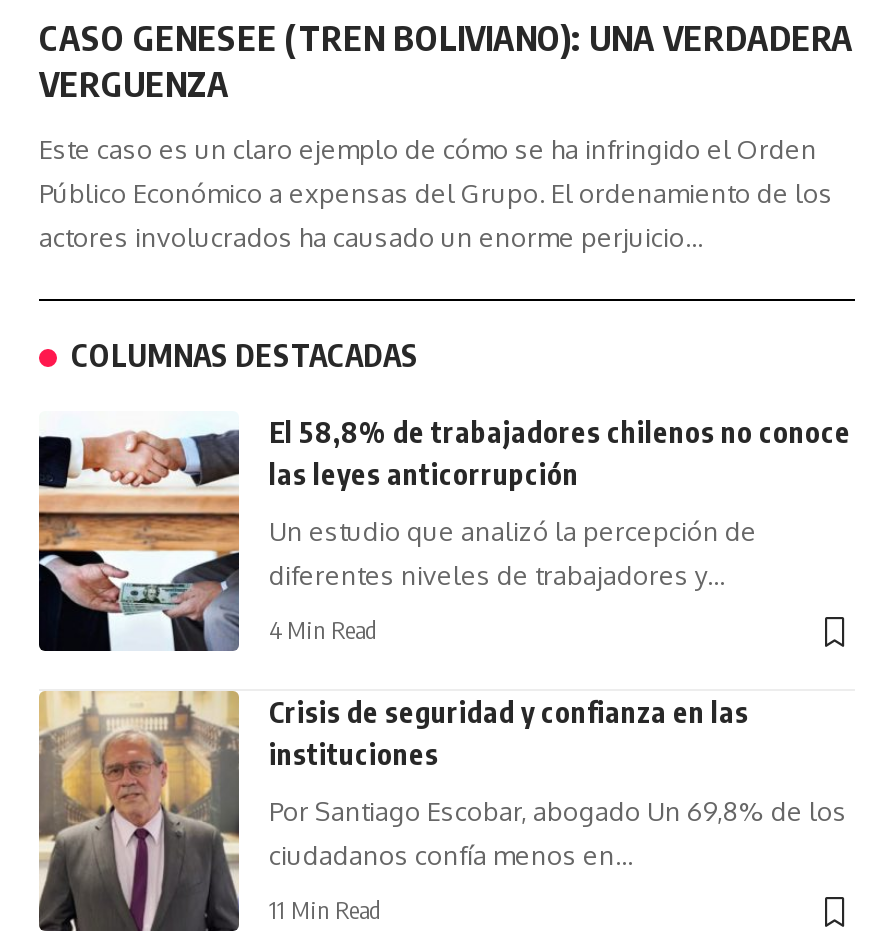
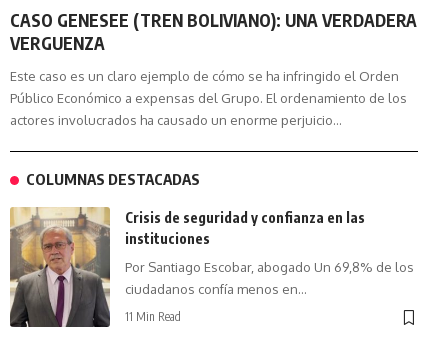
- [image]
- El 58,8% de trabajadores chilenos no conoce
- las leyes anticorrupción
- Un estudio que analizó la percepción de
- diferentes niveles de trabajadores y…
- 4 Min Read
